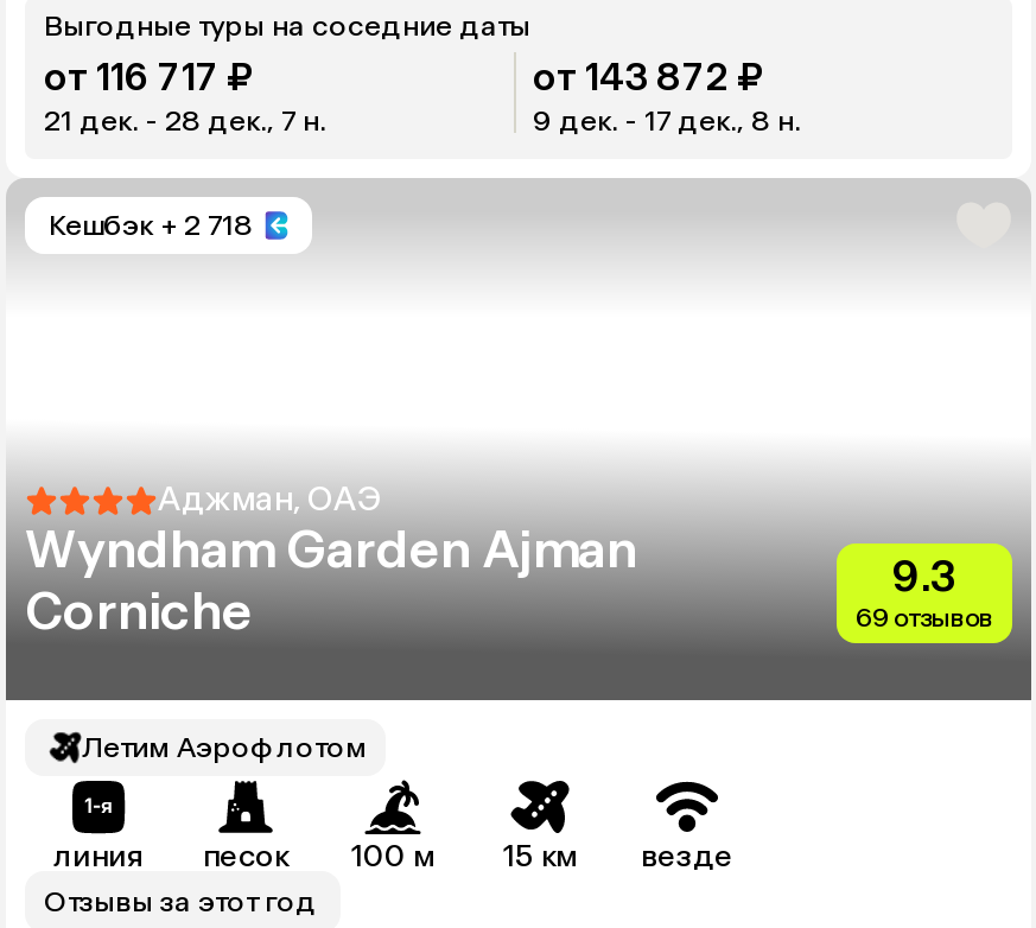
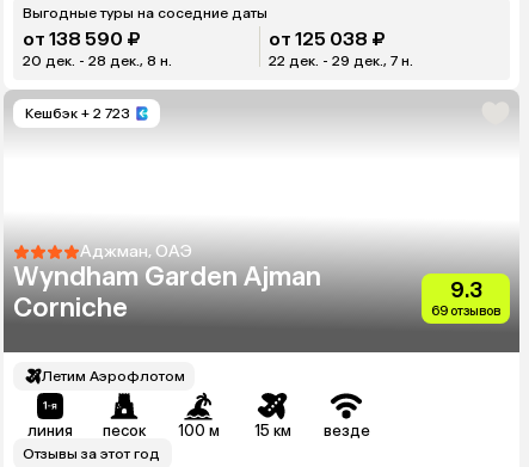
- от 116 717 ₽
+ от 138 590 ₽

- от 143 872 ₽
+ от 125 038 ₽

- 21 дек. - 28 дек., 7 н.
+ 20 дек. - 28 дек., 8 н.

- 9 дек. - 17 дек., 8 н.
+ 22 дек. - 29 дек., 7 н.

- Кешбэк + 2 718
+ Кешбэк + 2 723
